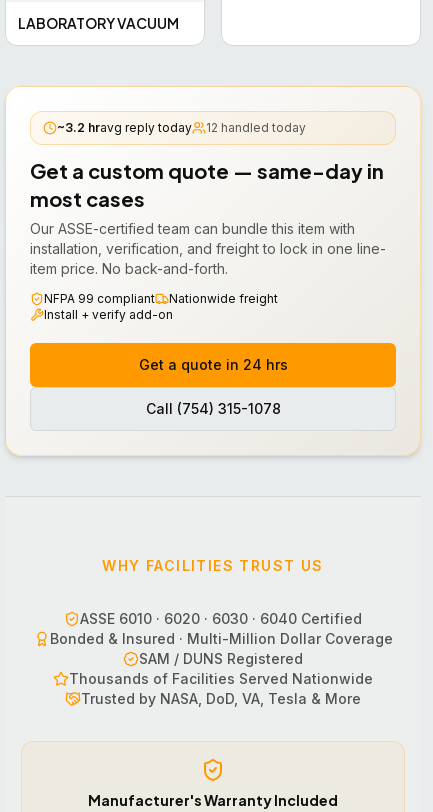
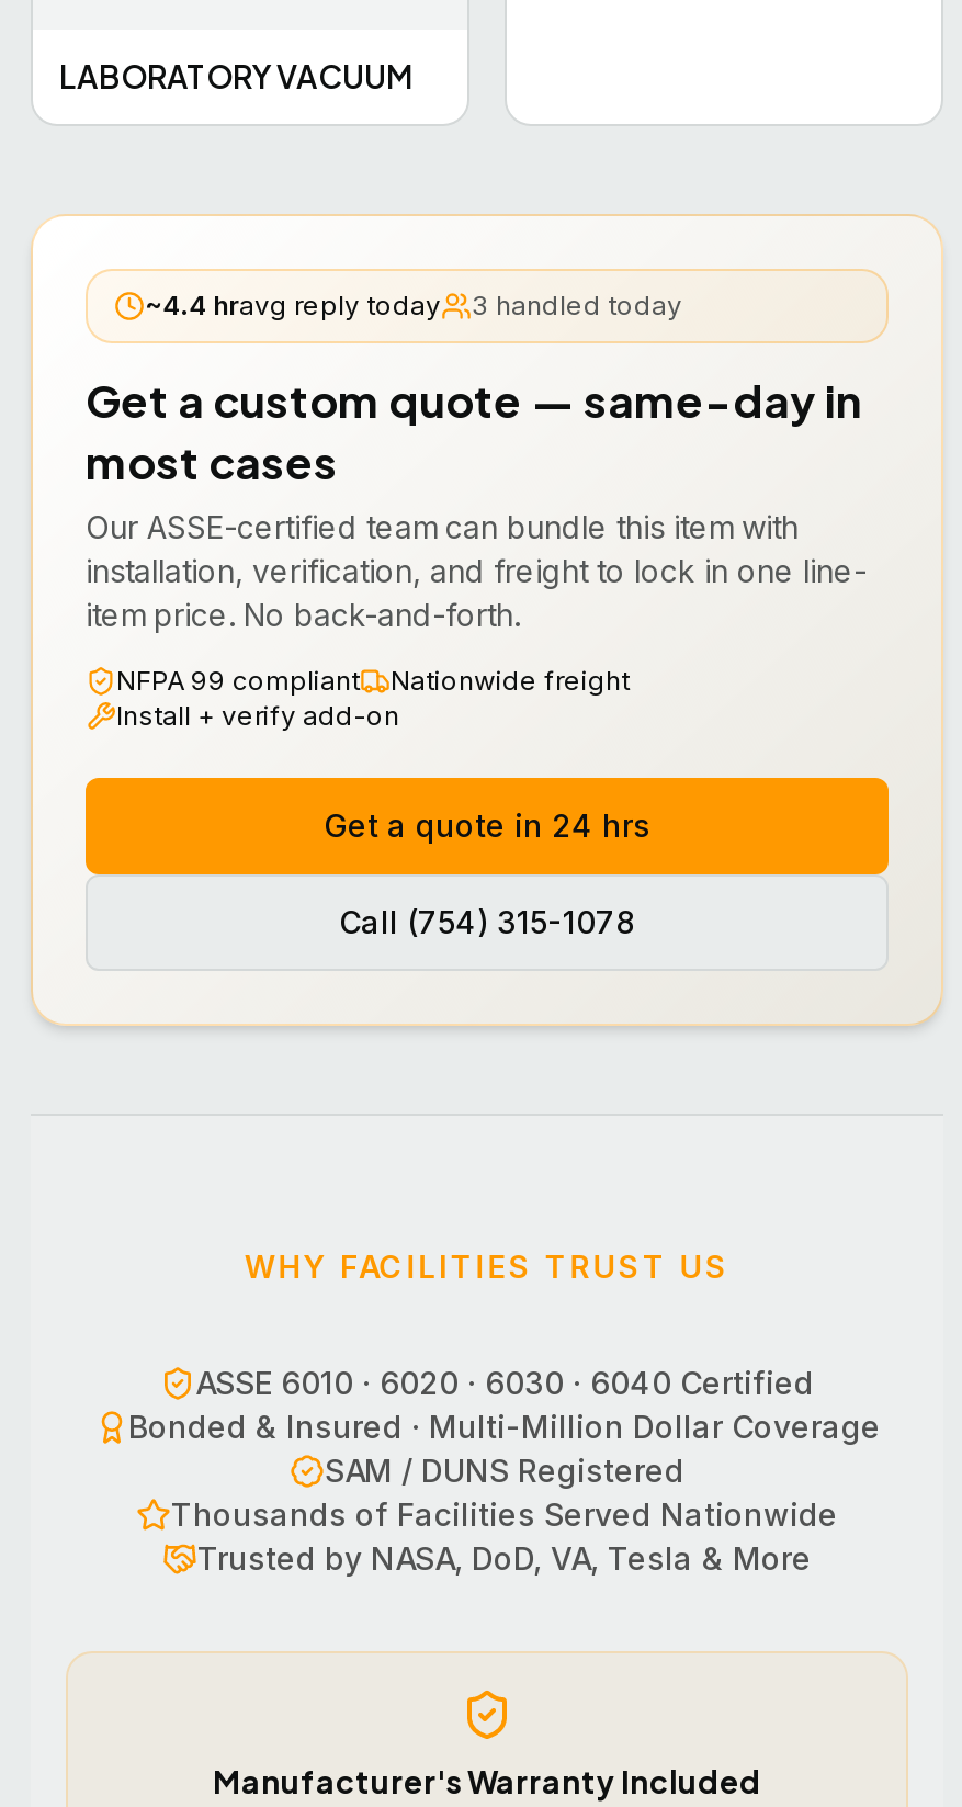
- ~3.2 hravg reply today
+ ~4.4 hravg reply today

- 12 handled today
+ 3 handled today
